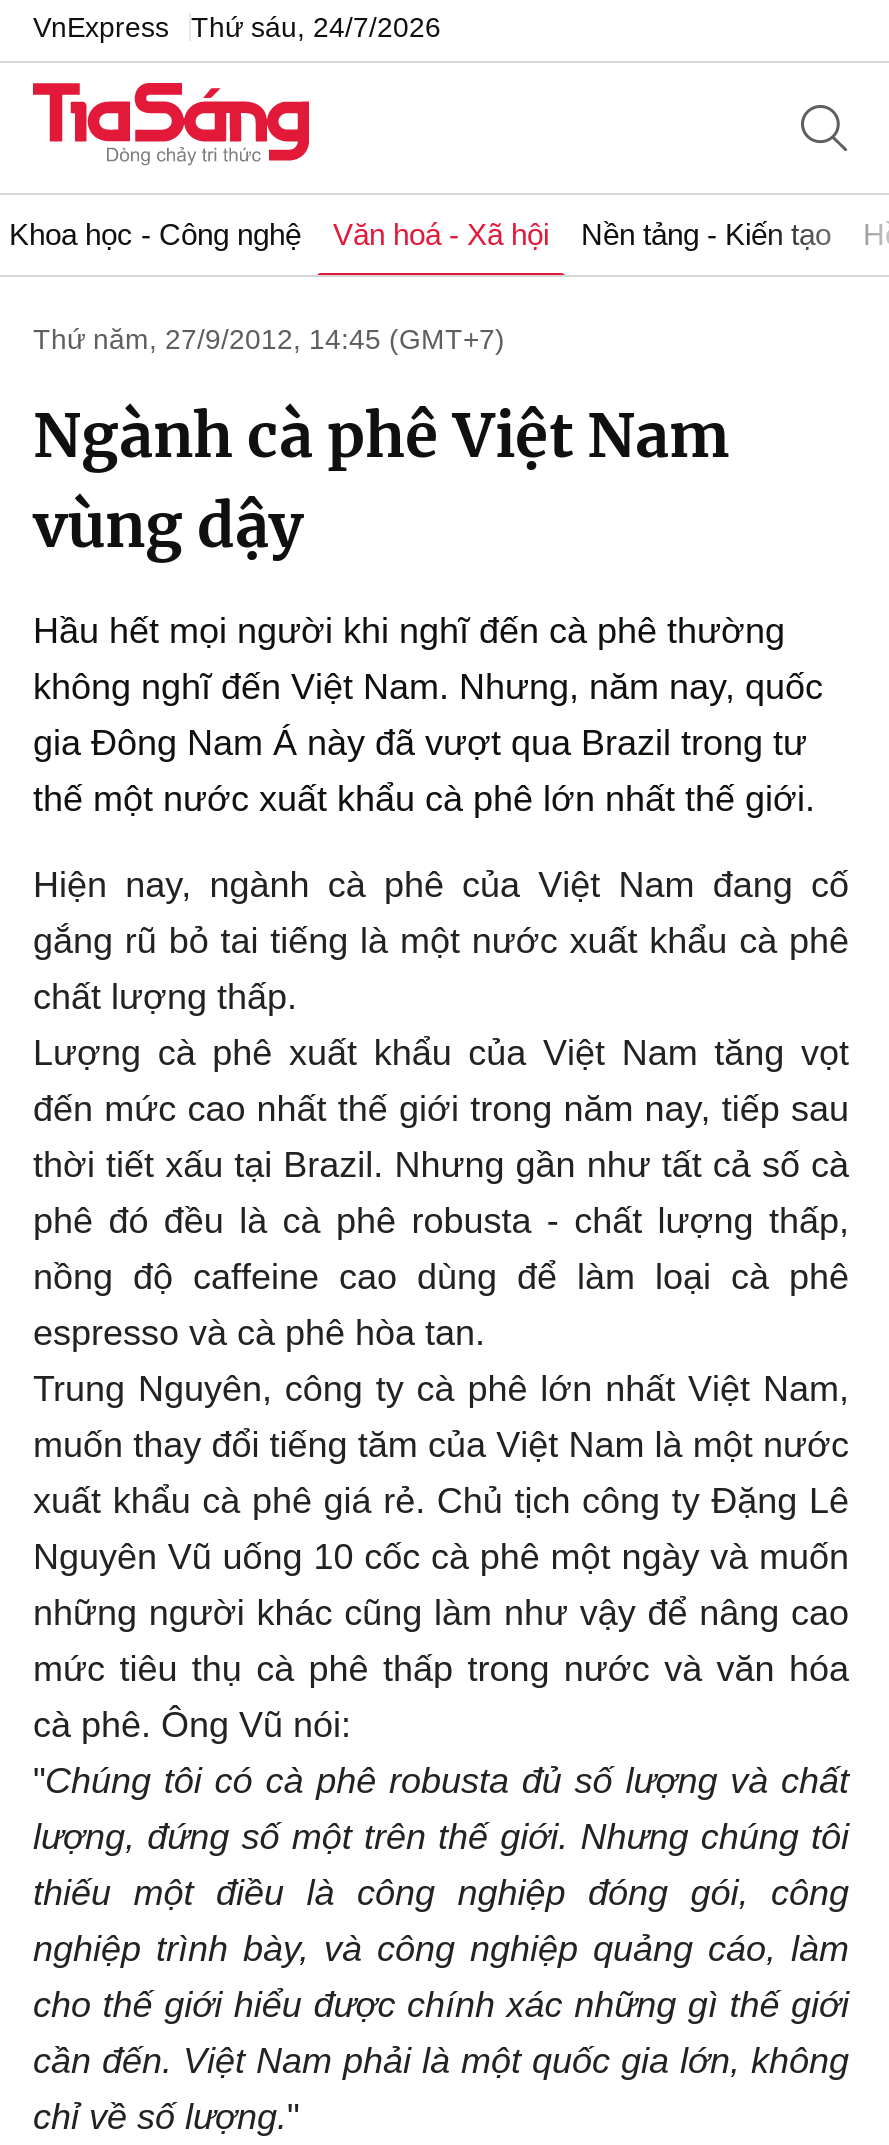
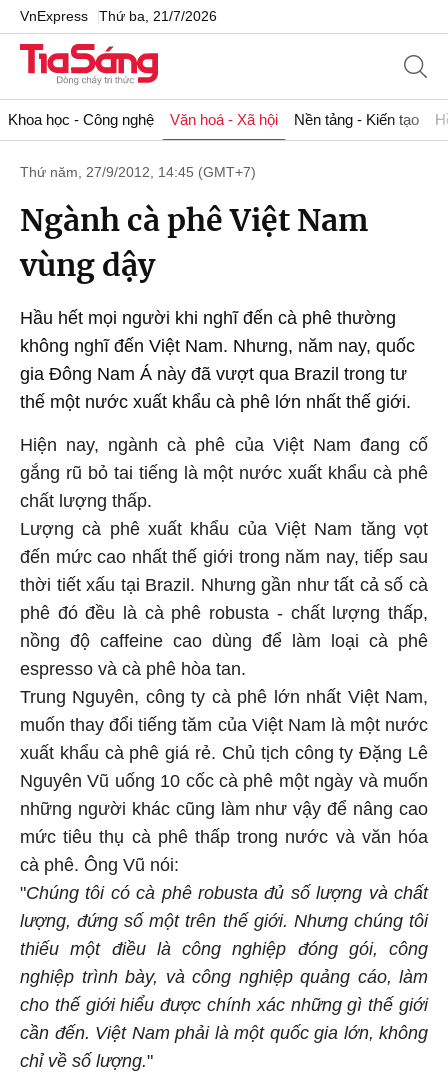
- VnExpress Thứ sáu, 24/7/2026
+ VnExpress Thứ ba, 21/7/2026
